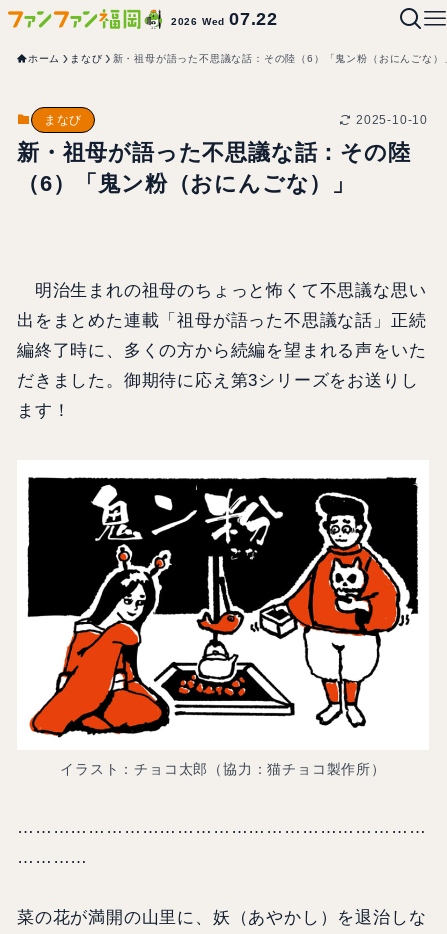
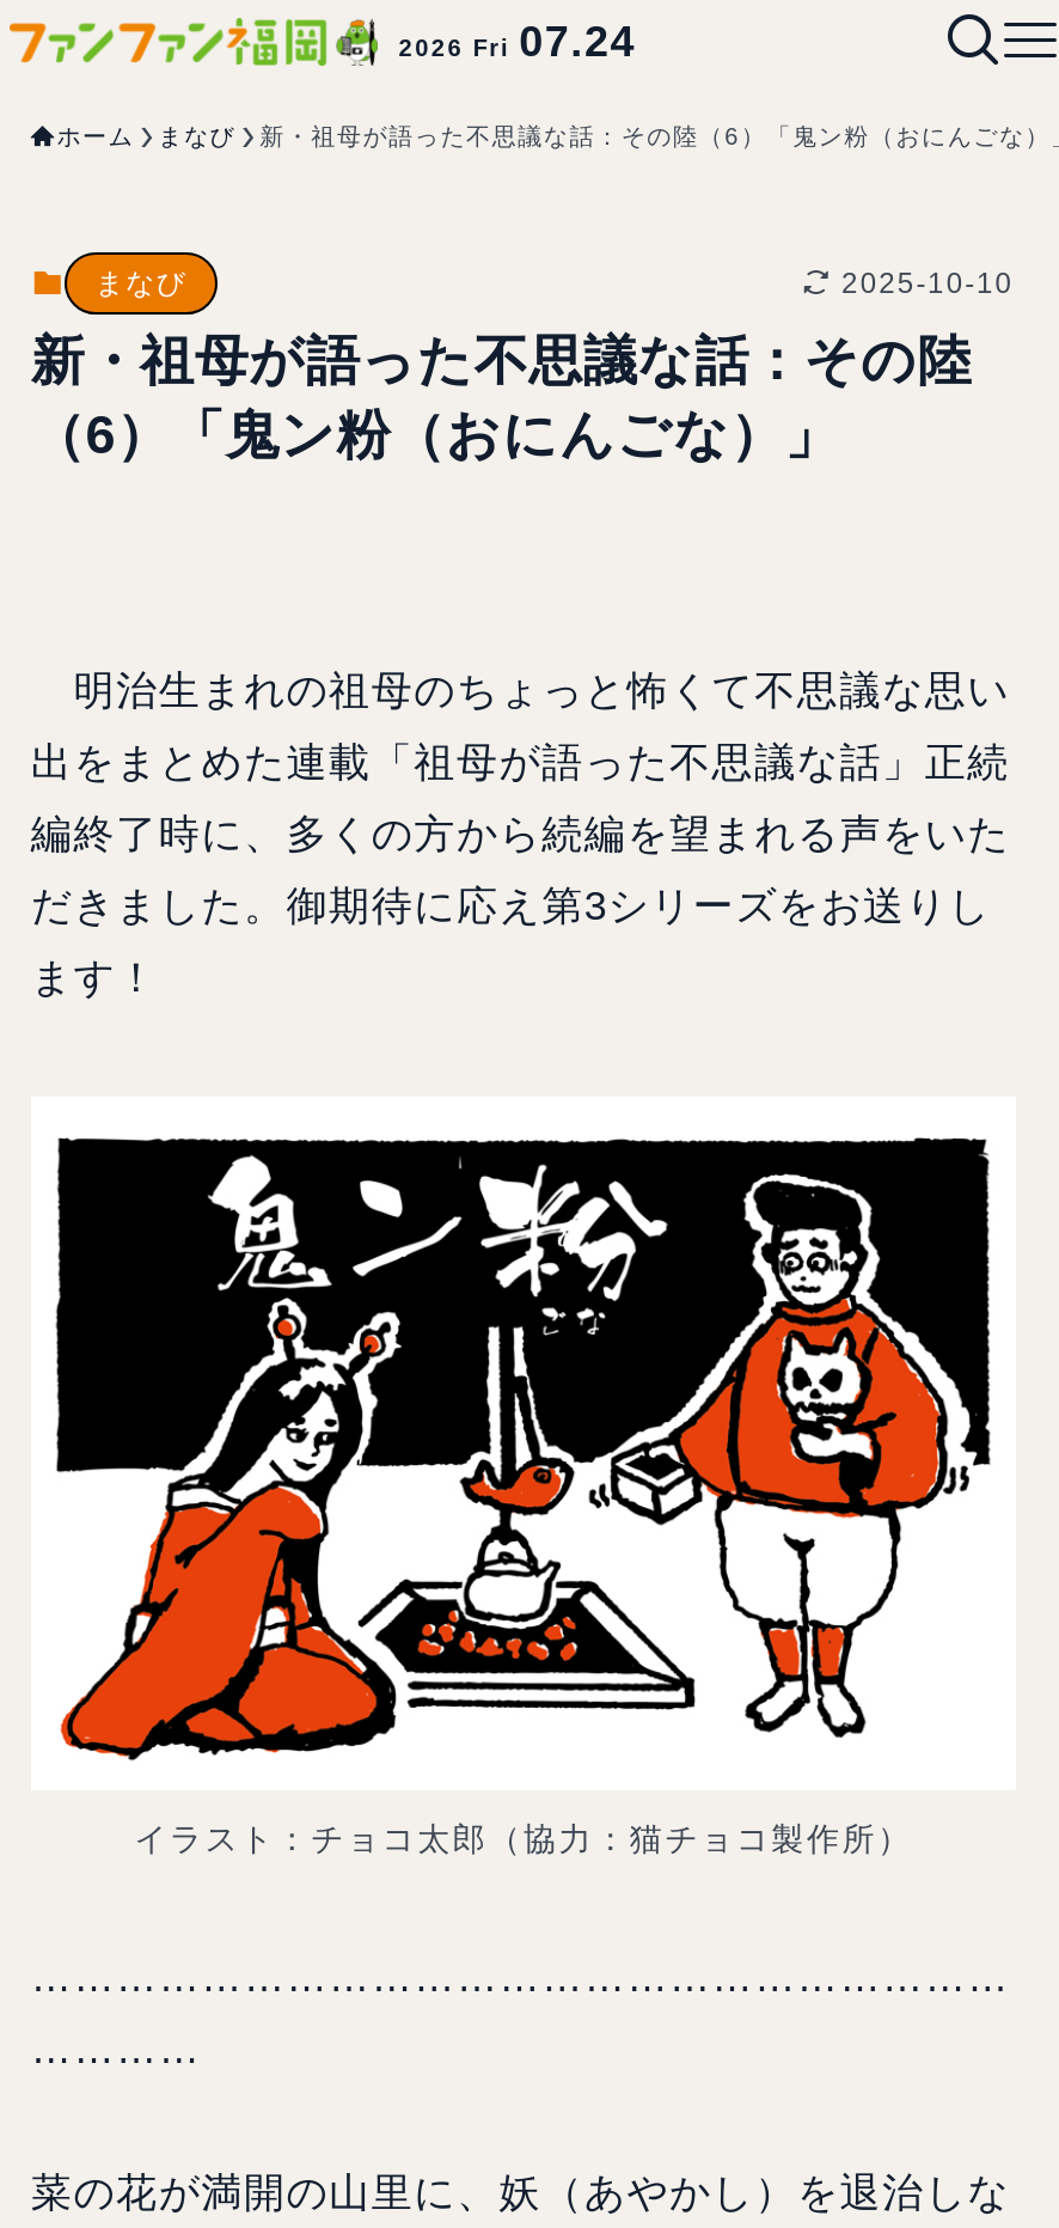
- 2026 Wed 07.22
+ 2026 Fri 07.24
